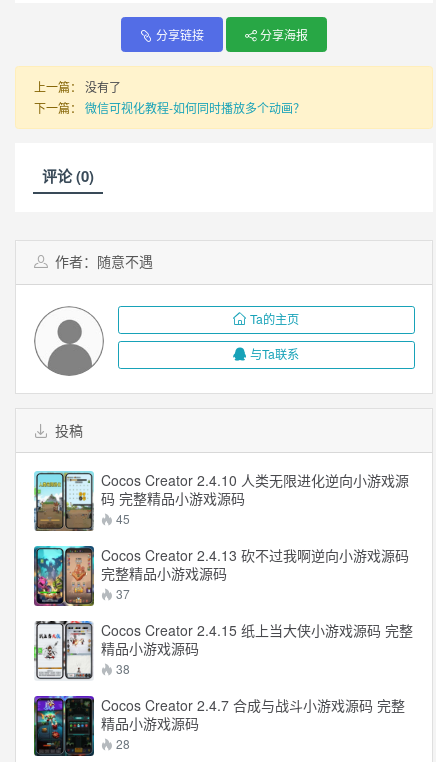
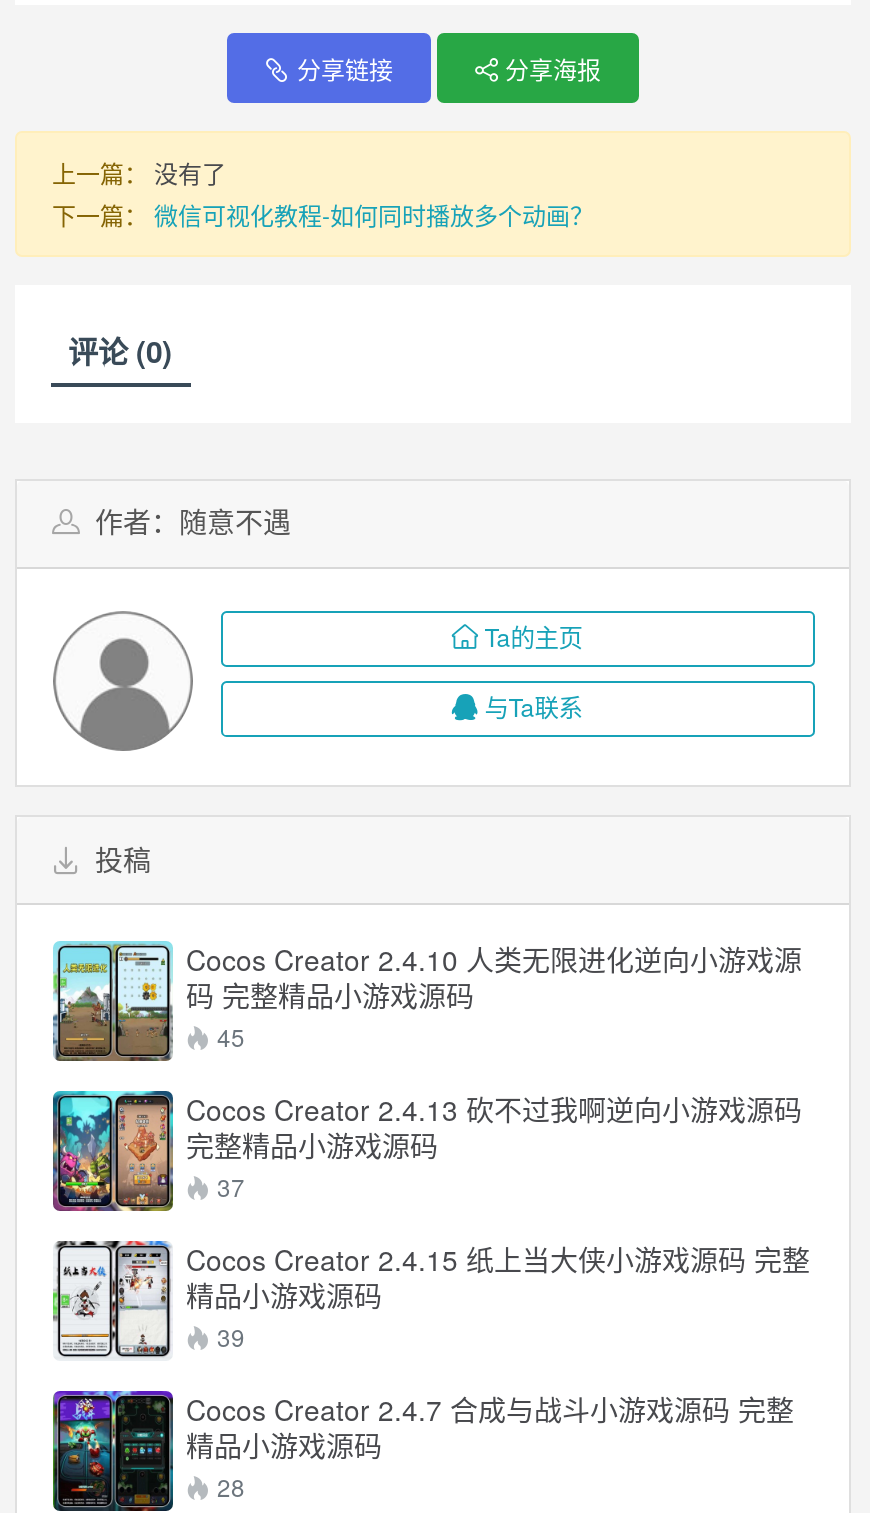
- 38
+ 39
